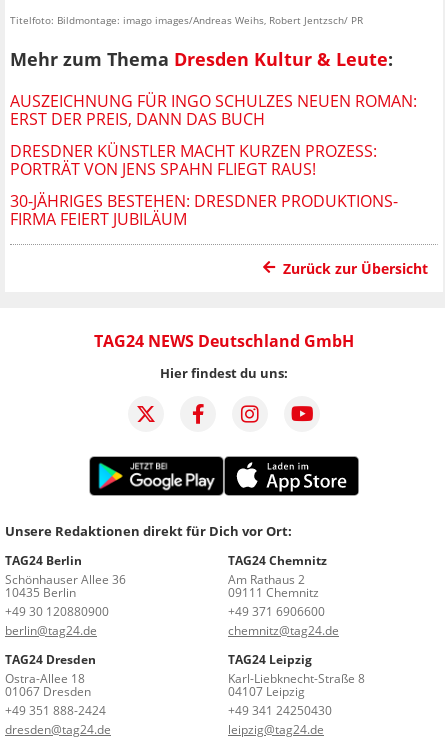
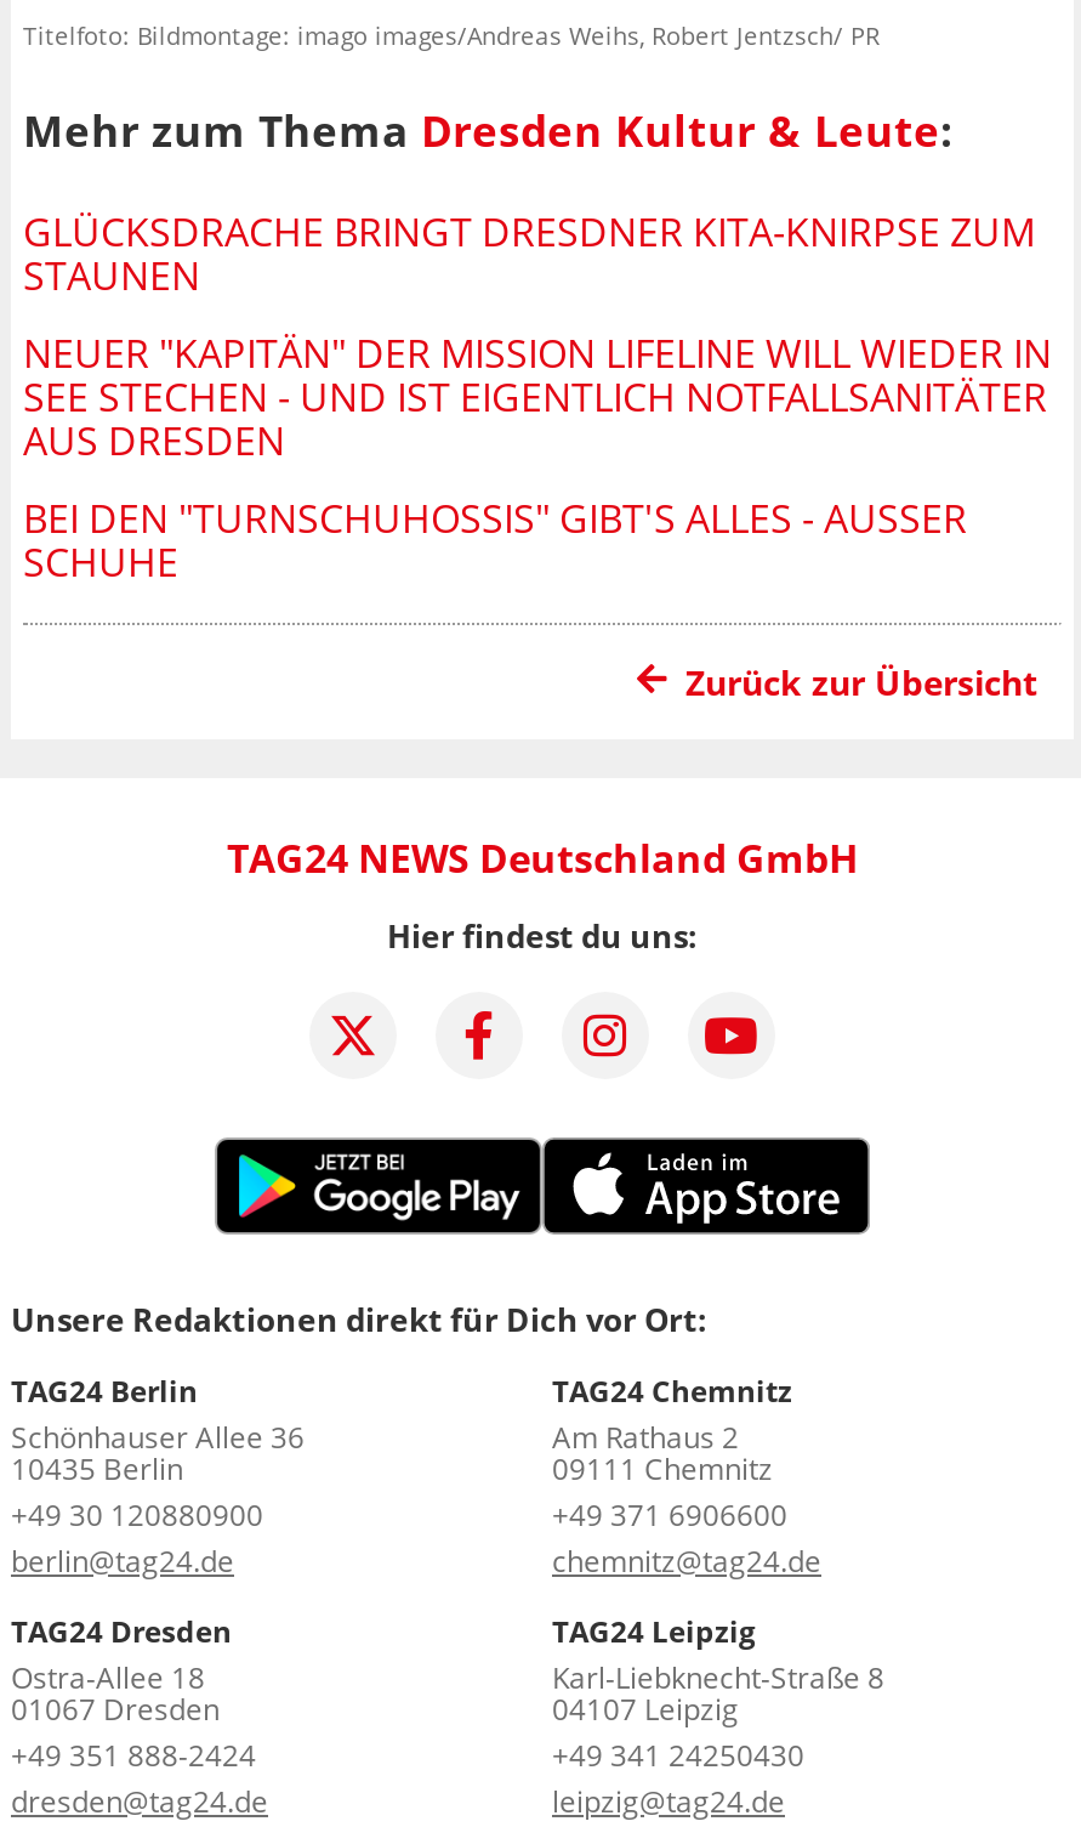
- AUSZEICHNUNG FÜR INGO SCHULZES NEUEN ROMAN:
- ERST DER PREIS, DANN DAS BUCH
+ GLÜCKSDRACHE BRINGT DRESDNER KITA-KNIRPSE ZUM
+ STAUNEN

- DRESDNER KÜNSTLER MACHT KURZEN PROZESS:
- PORTRÄT VON JENS SPAHN FLIEGT RAUS!
+ NEUER "KAPITÄN" DER MISSION LIFELINE WILL WIEDER IN
+ SEE STECHEN - UND IST EIGENTLICH NOTFALLSANITÄTER
+ AUS DRESDEN

- 30-JÄHRIGES BESTEHEN: DRESDNER PRODUKTIONS-
- FIRMA FEIERT JUBILÄUM
+ BEI DEN "TURNSCHUHOSSIS" GIBT'S ALLES - AUSSER S
+ CHUHE
